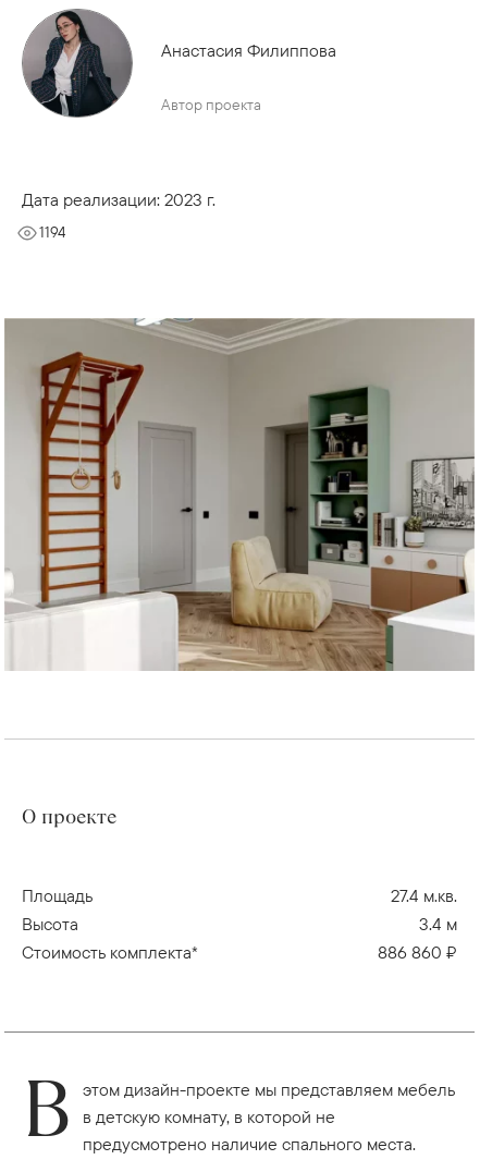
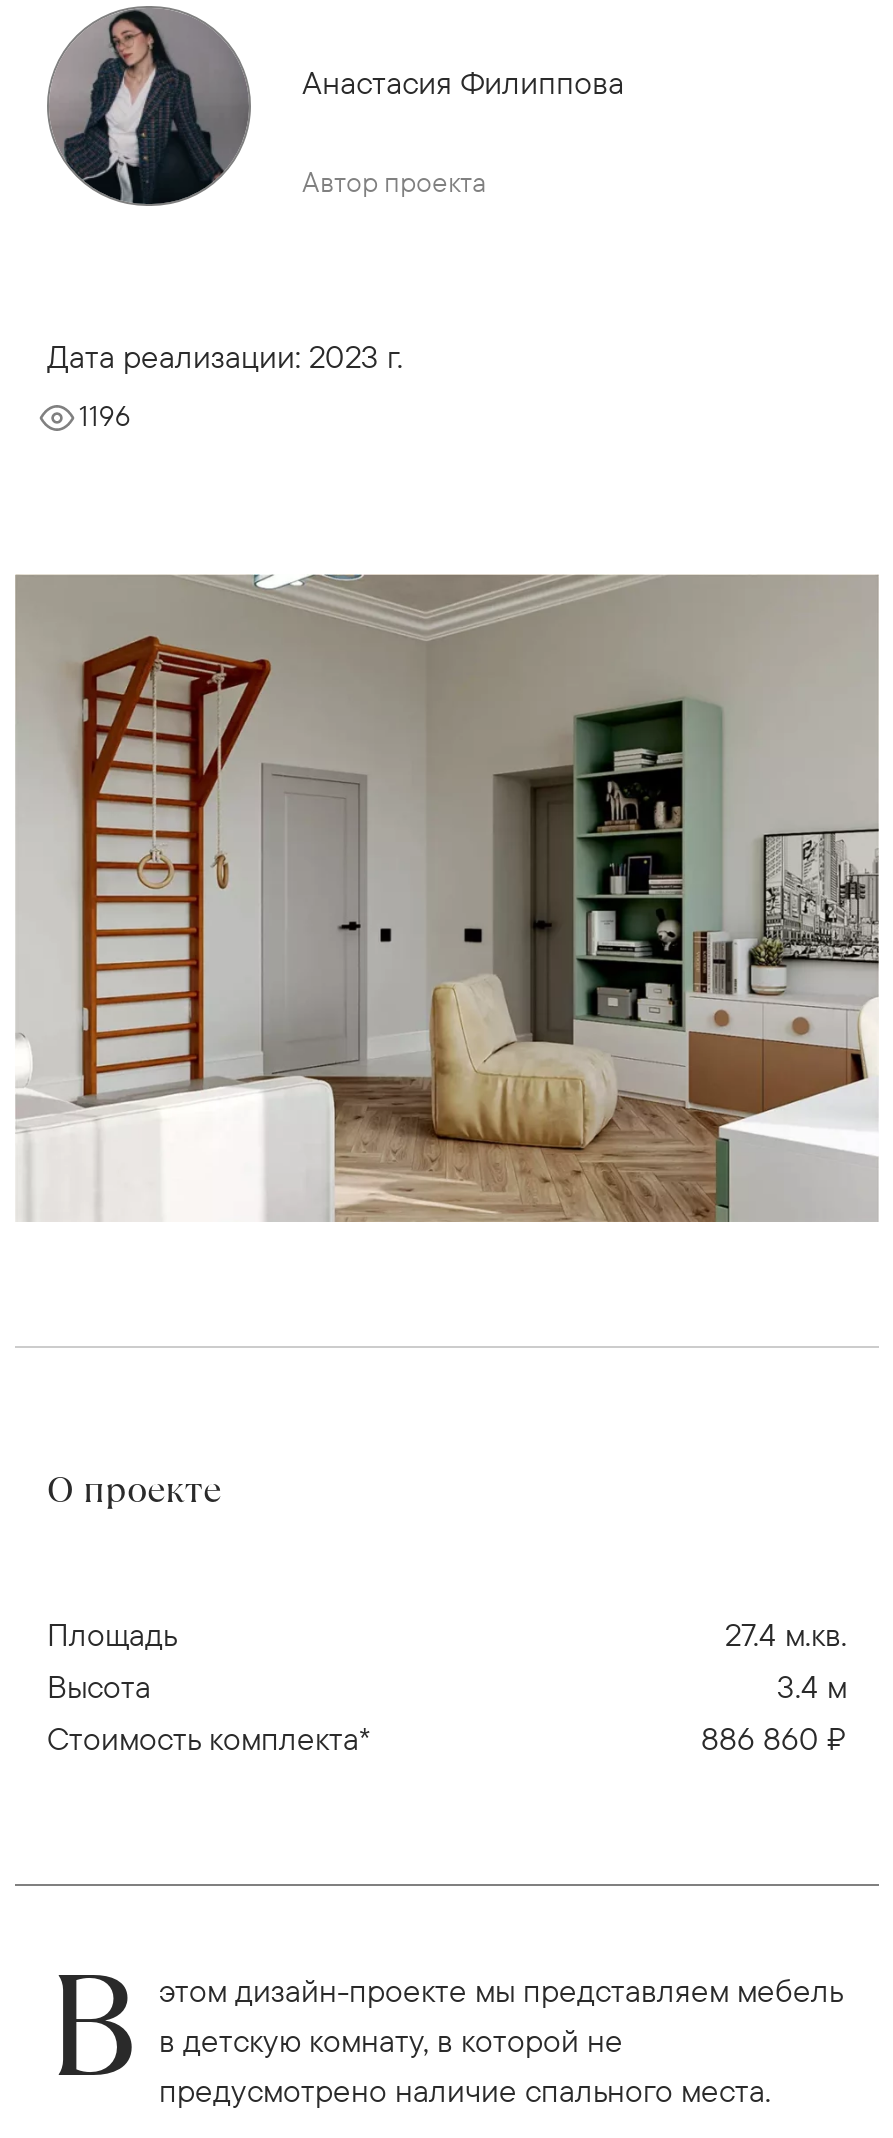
- 1194
+ 1196
